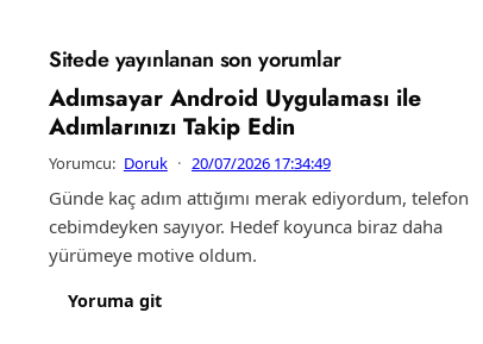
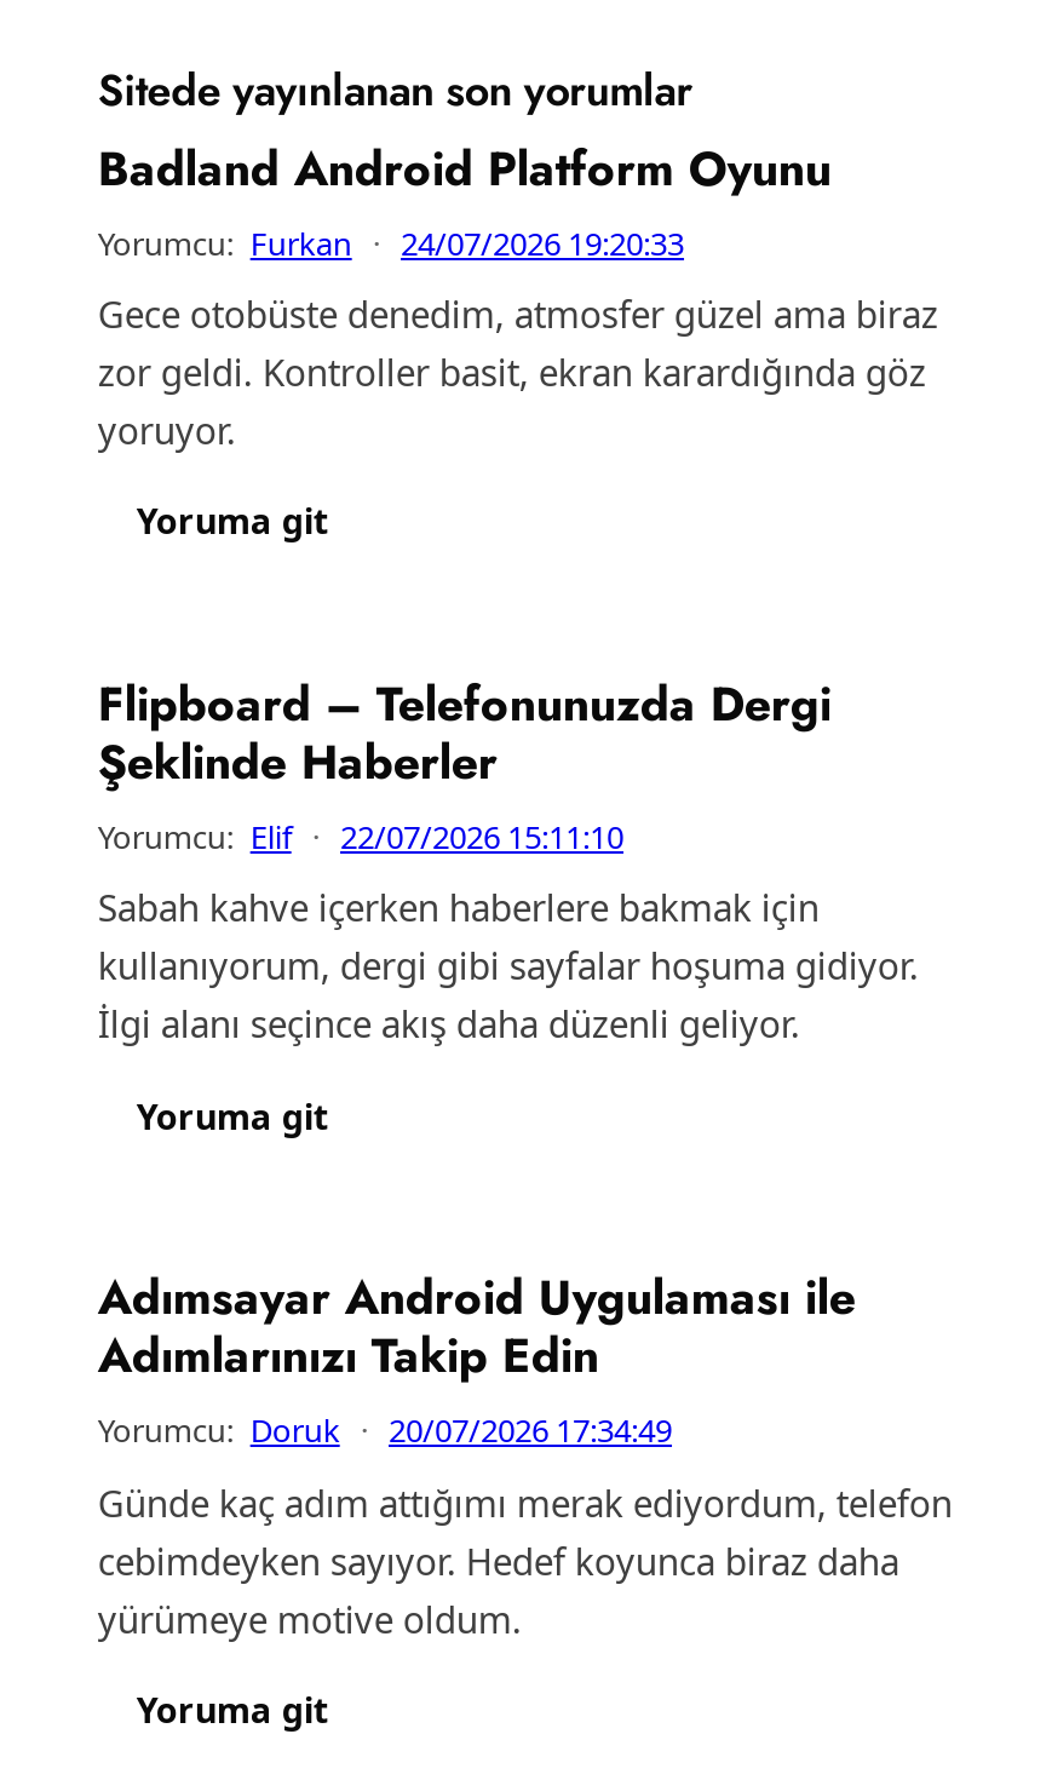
+ Badland Android Platform Oyunu
+ Yorumcu: Furkan · 24/07/2026 19:20:33
+ Gece otobüste denedim, atmosfer güzel ama biraz
+ zor geldi. Kontroller basit, ekran karardığında göz
+ yoruyor.
+ Yoruma git
+ Flipboard – Telefonunuzda Dergi
+ Şeklinde Haberler
+ Yorumcu: Elif · 22/07/2026 15:11:10
+ Sabah kahve içerken haberlere bakmak için
+ kullanıyorum, dergi gibi sayfalar hoşuma gidiyor.
+ İlgi alanı seçince akış daha düzenli geliyor.
+ Yoruma git
